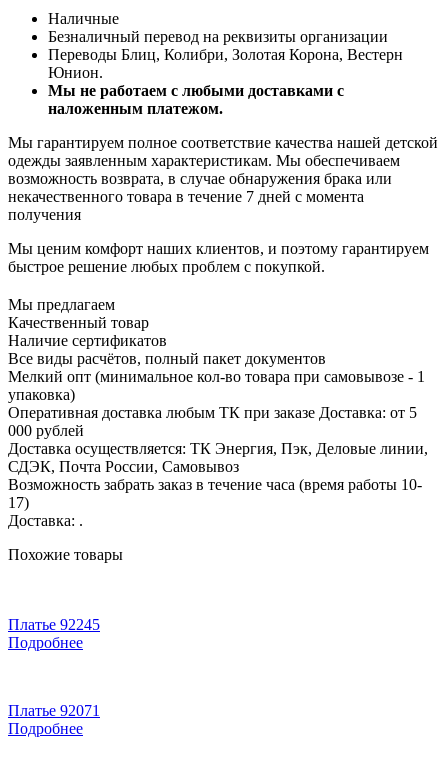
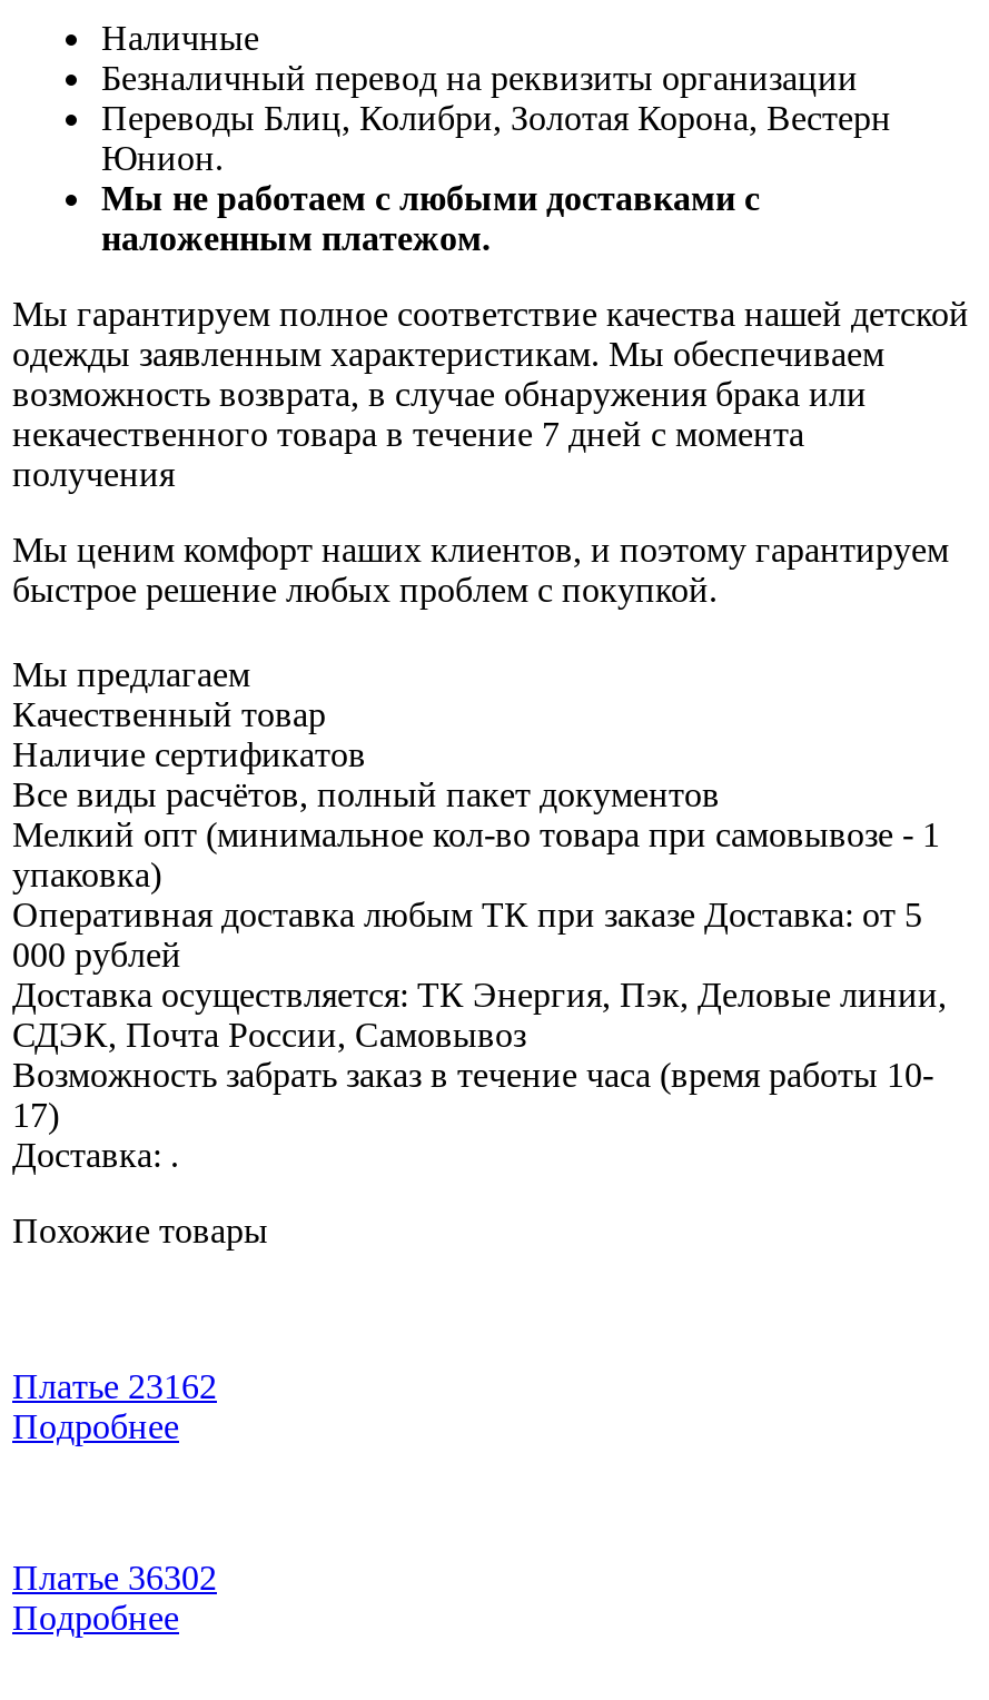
- Платье 92245
+ Платье 23162

- Платье 92071
+ Платье 36302
